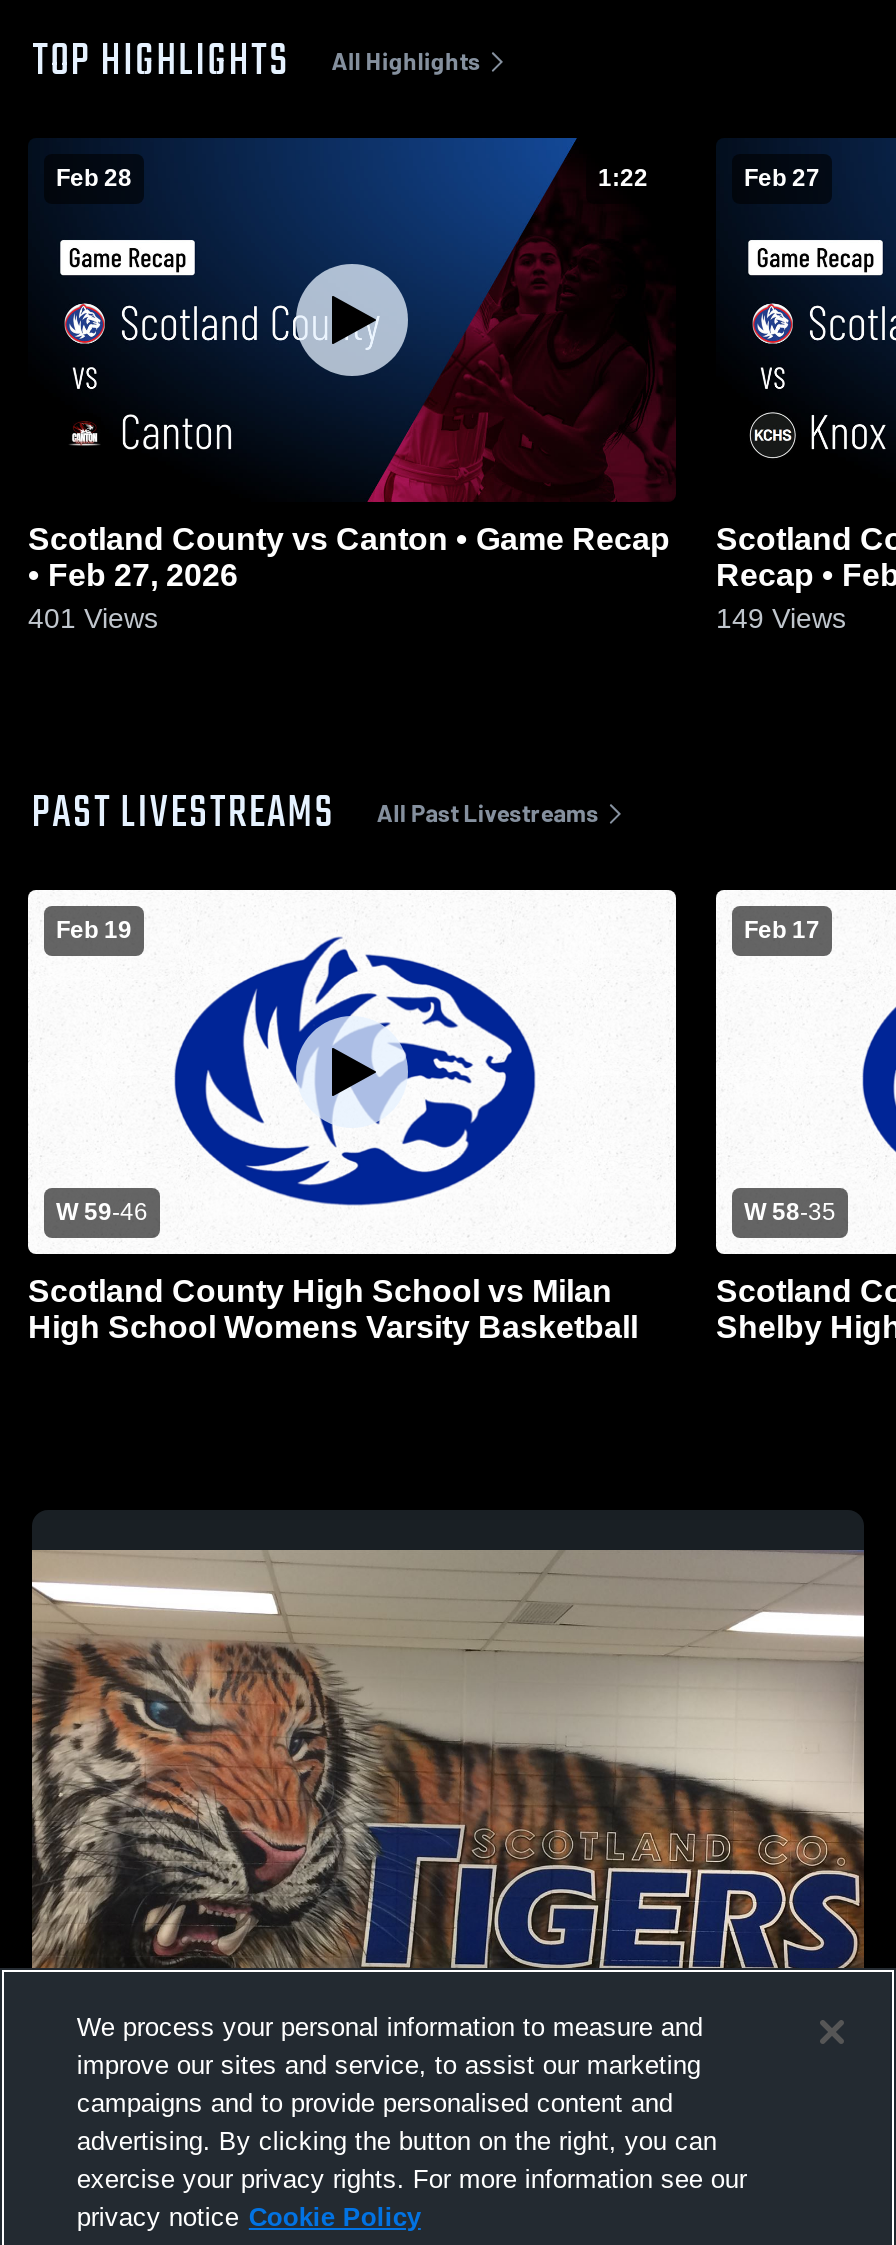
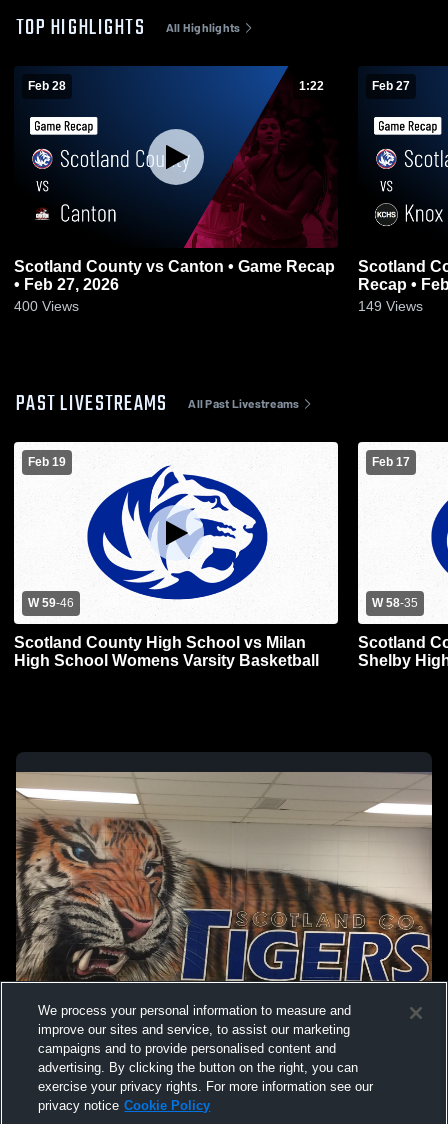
- 401 Views
+ 400 Views
